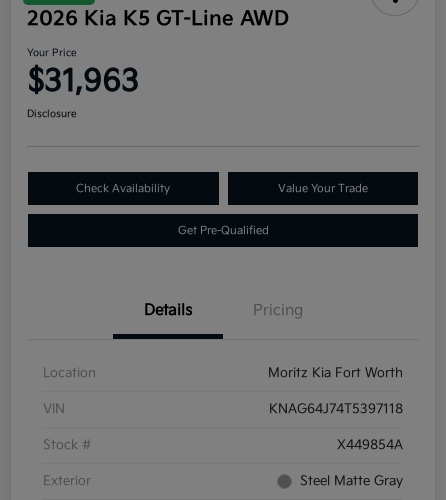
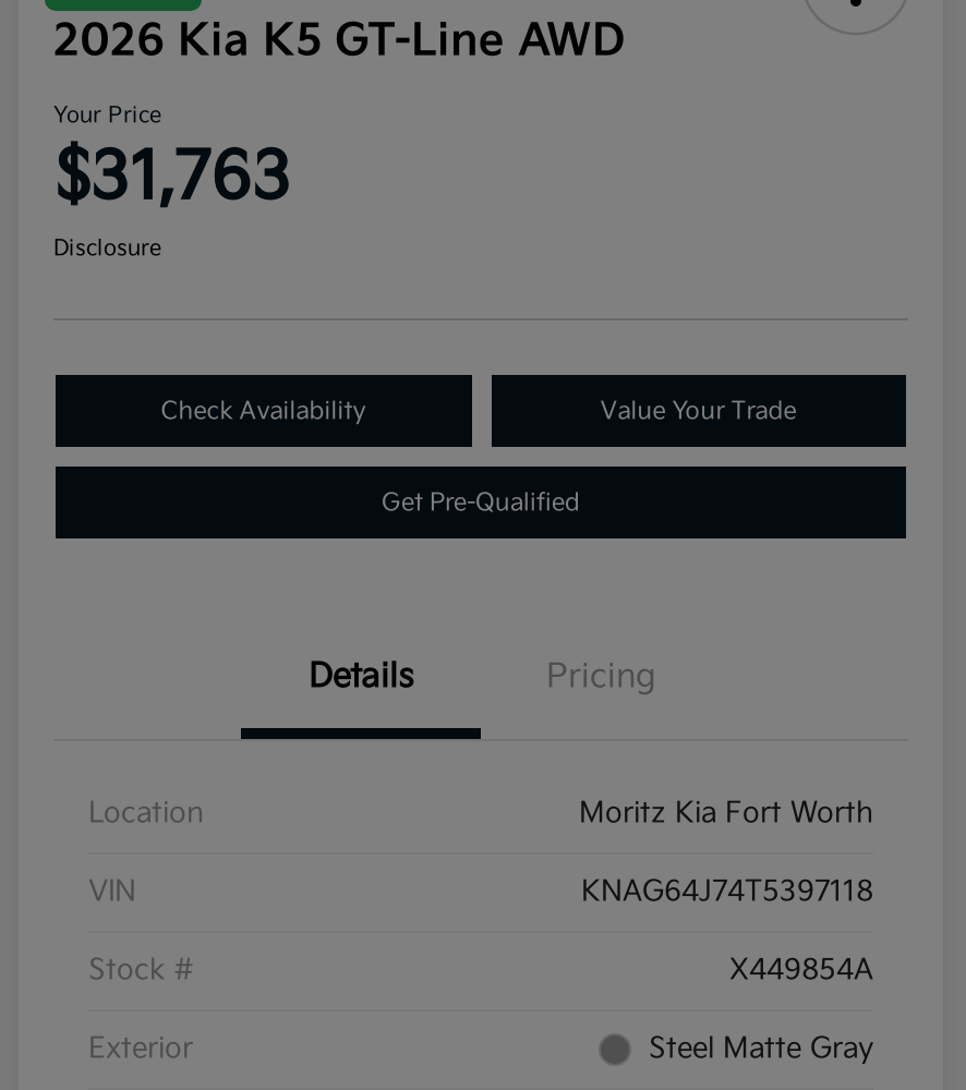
- $31,963
+ $31,763
